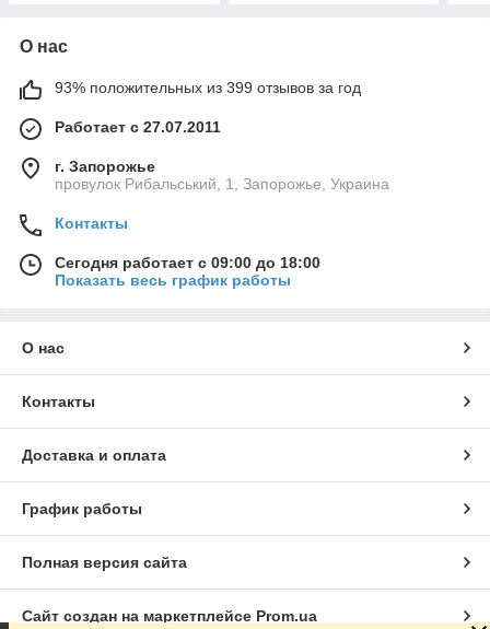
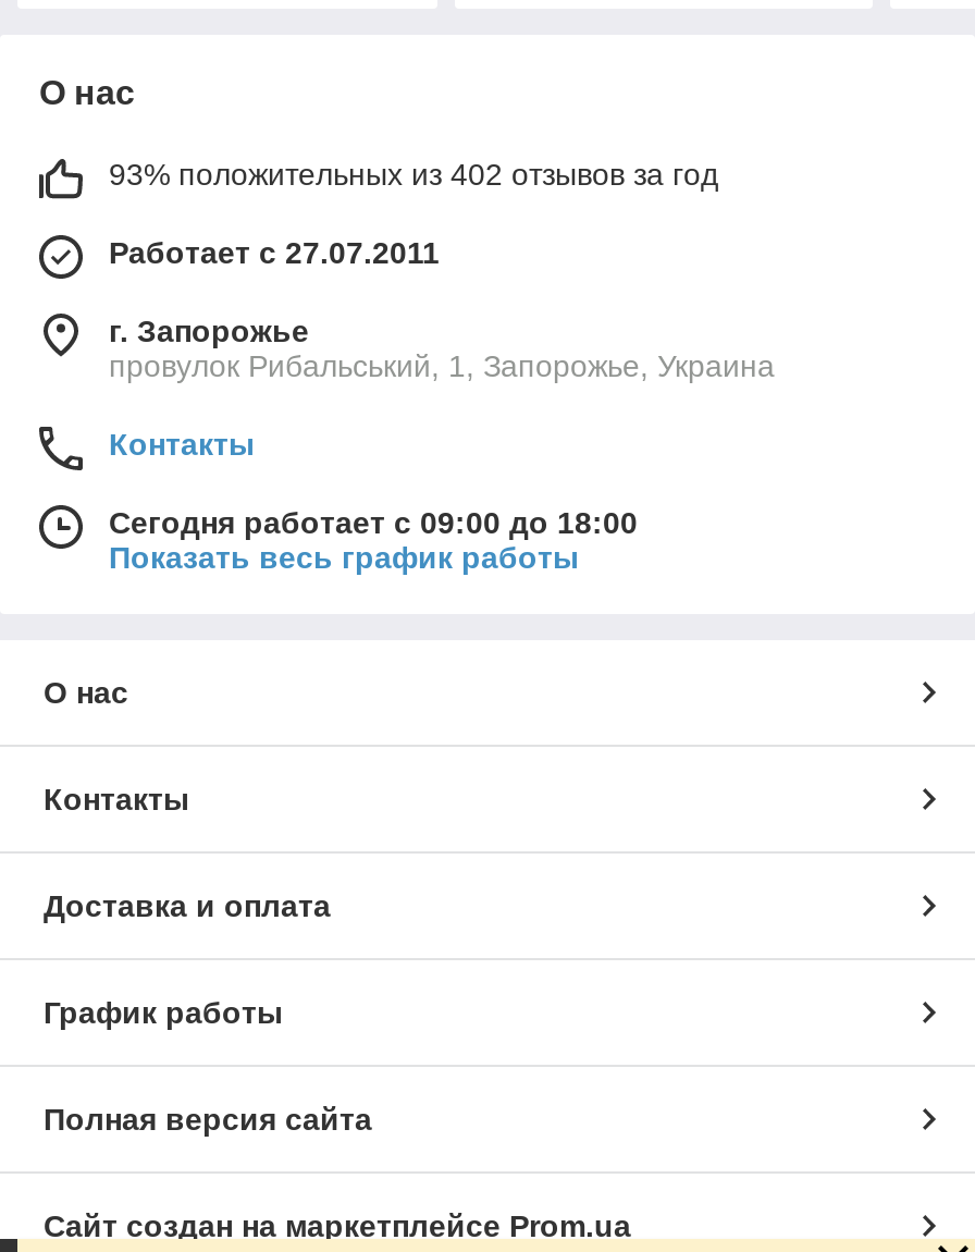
- 93% положительных из 399 отзывов за год
+ 93% положительных из 402 отзывов за год
